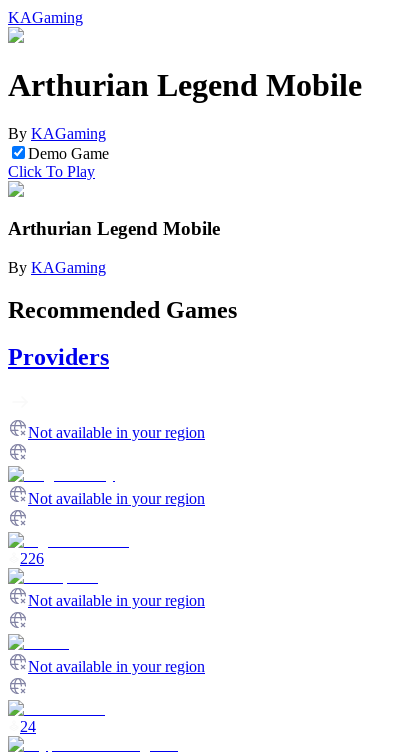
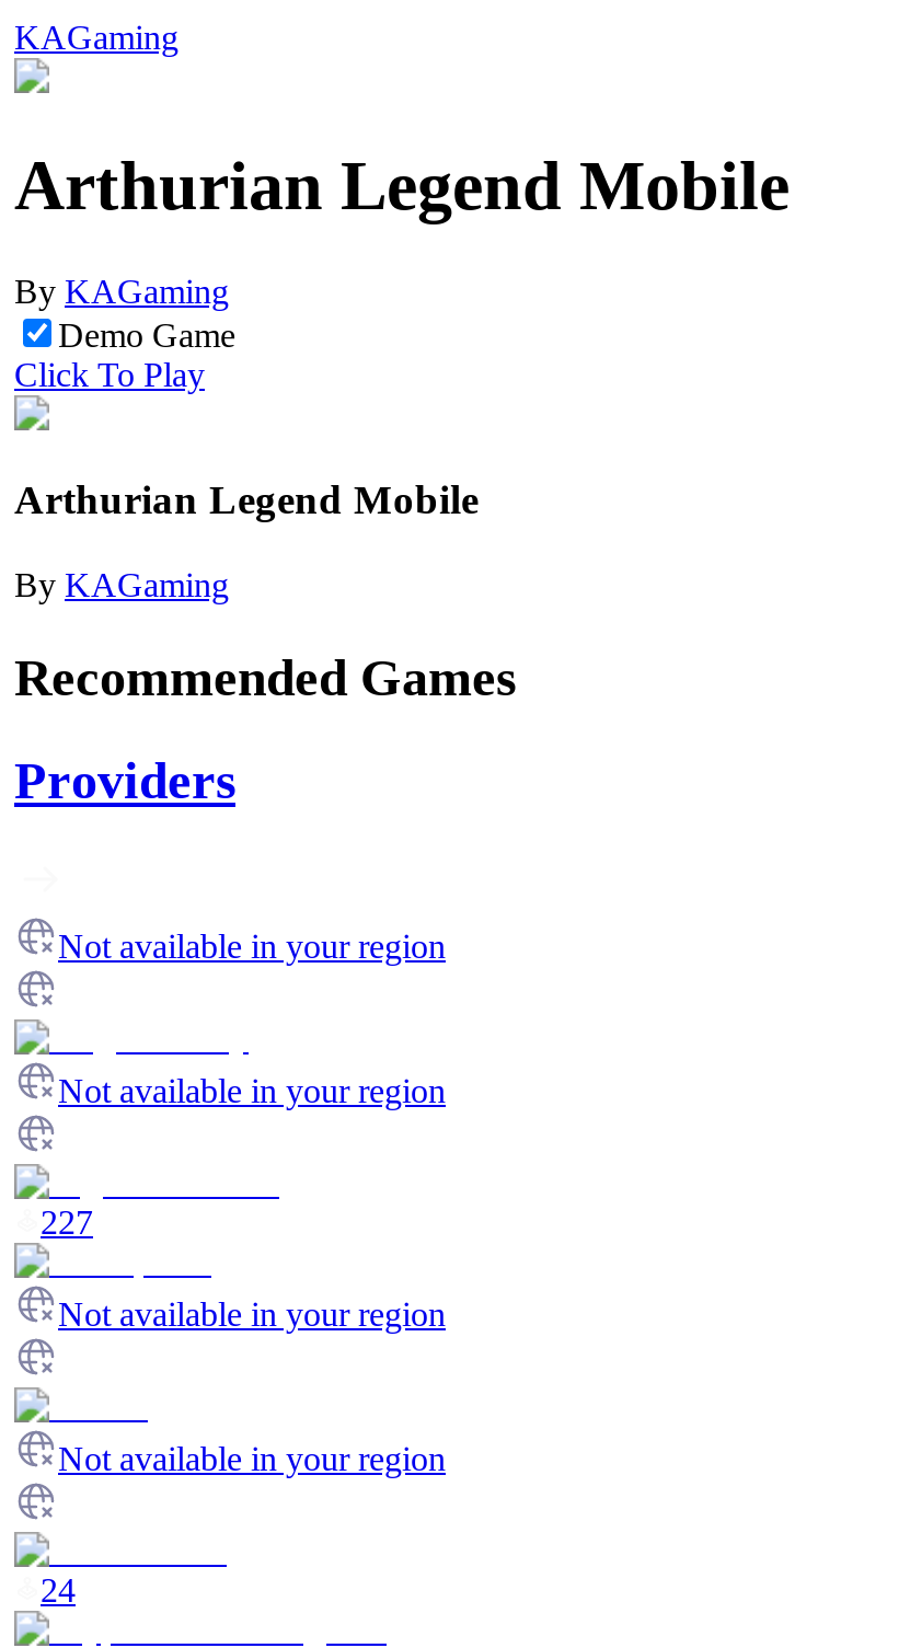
- 226
+ 227
